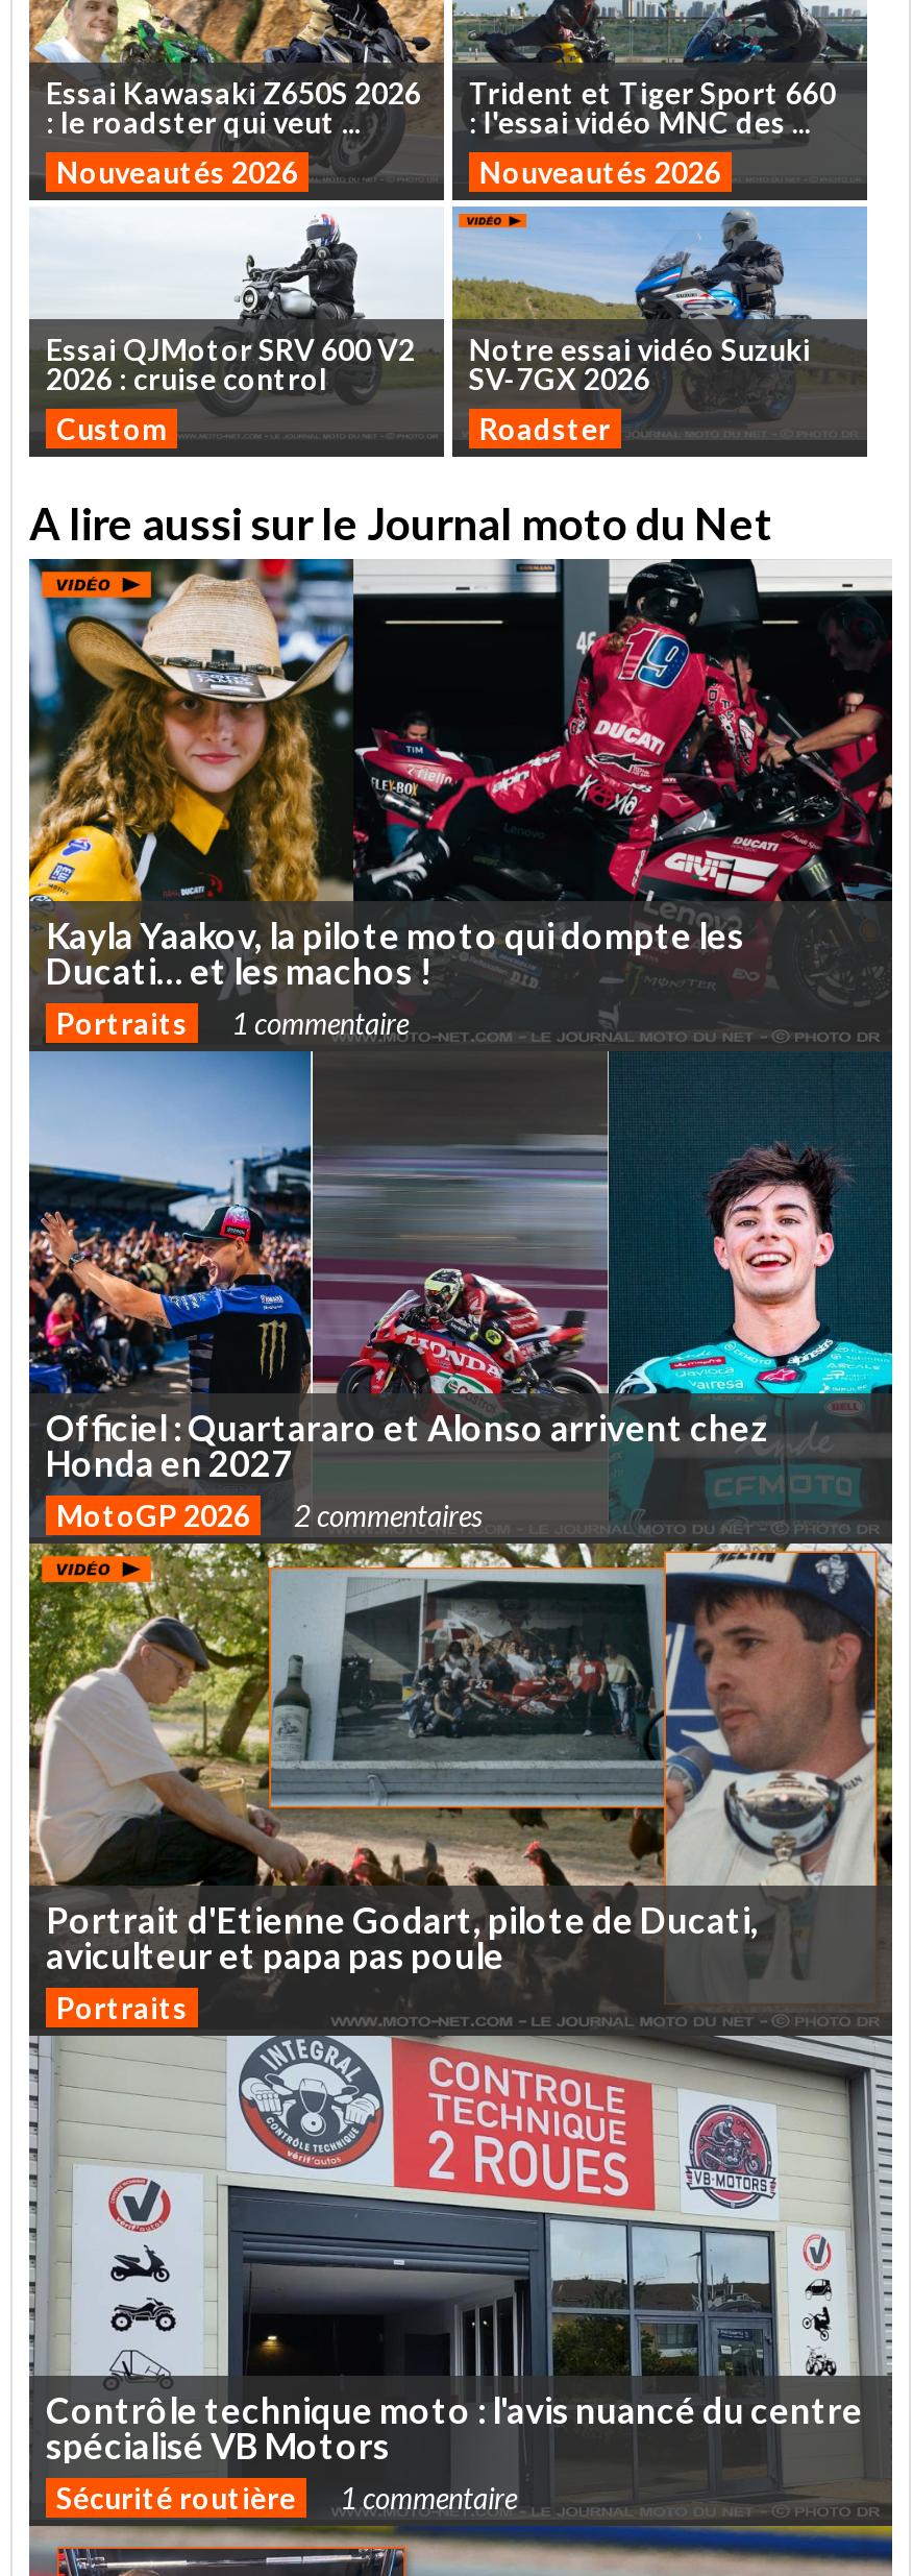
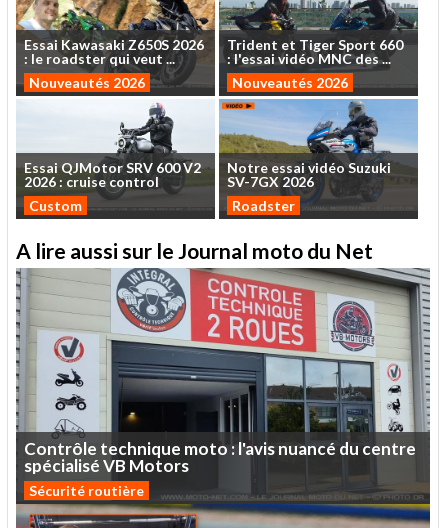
- [image]
- Kayla Yaakov, la pilote moto qui dompte les
- Ducati… et les machos !
- Portraits
- 1 commentaire

- [image]
- Officiel : Quartararo et Alonso arrivent chez
- Honda en 2027
- MotoGP 2026
- 2 commentaires

- Portrait d'Etienne Godart, pilote de Ducati,
- aviculteur et papa pas poule
- Portraits

- 1 commentaire
